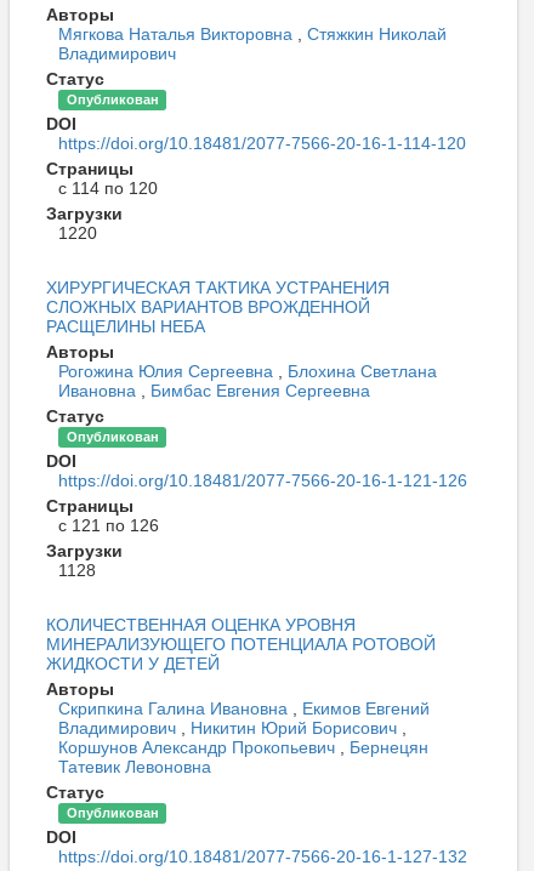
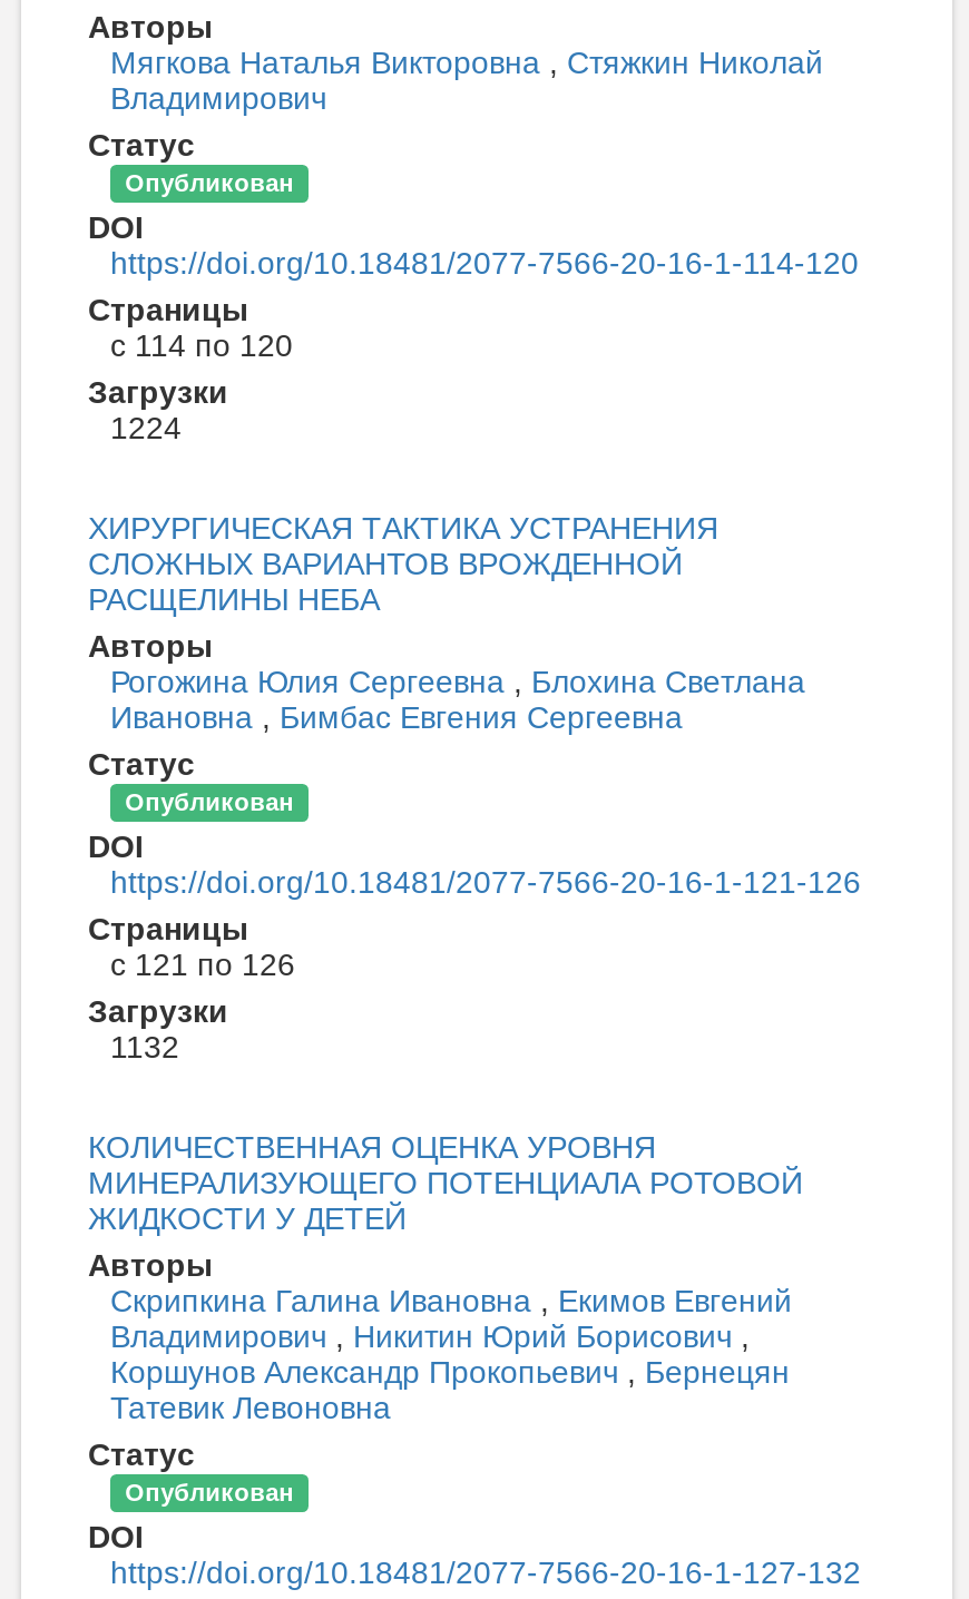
- 1220
+ 1224

- 1128
+ 1132
